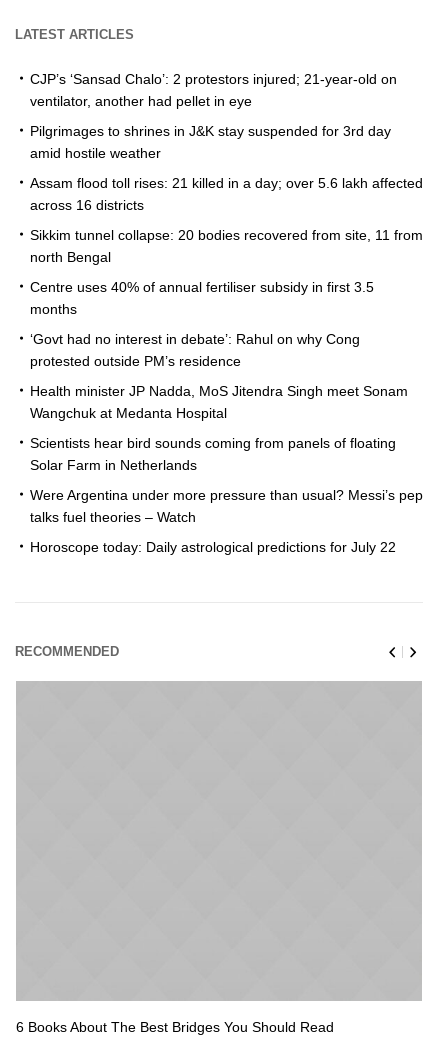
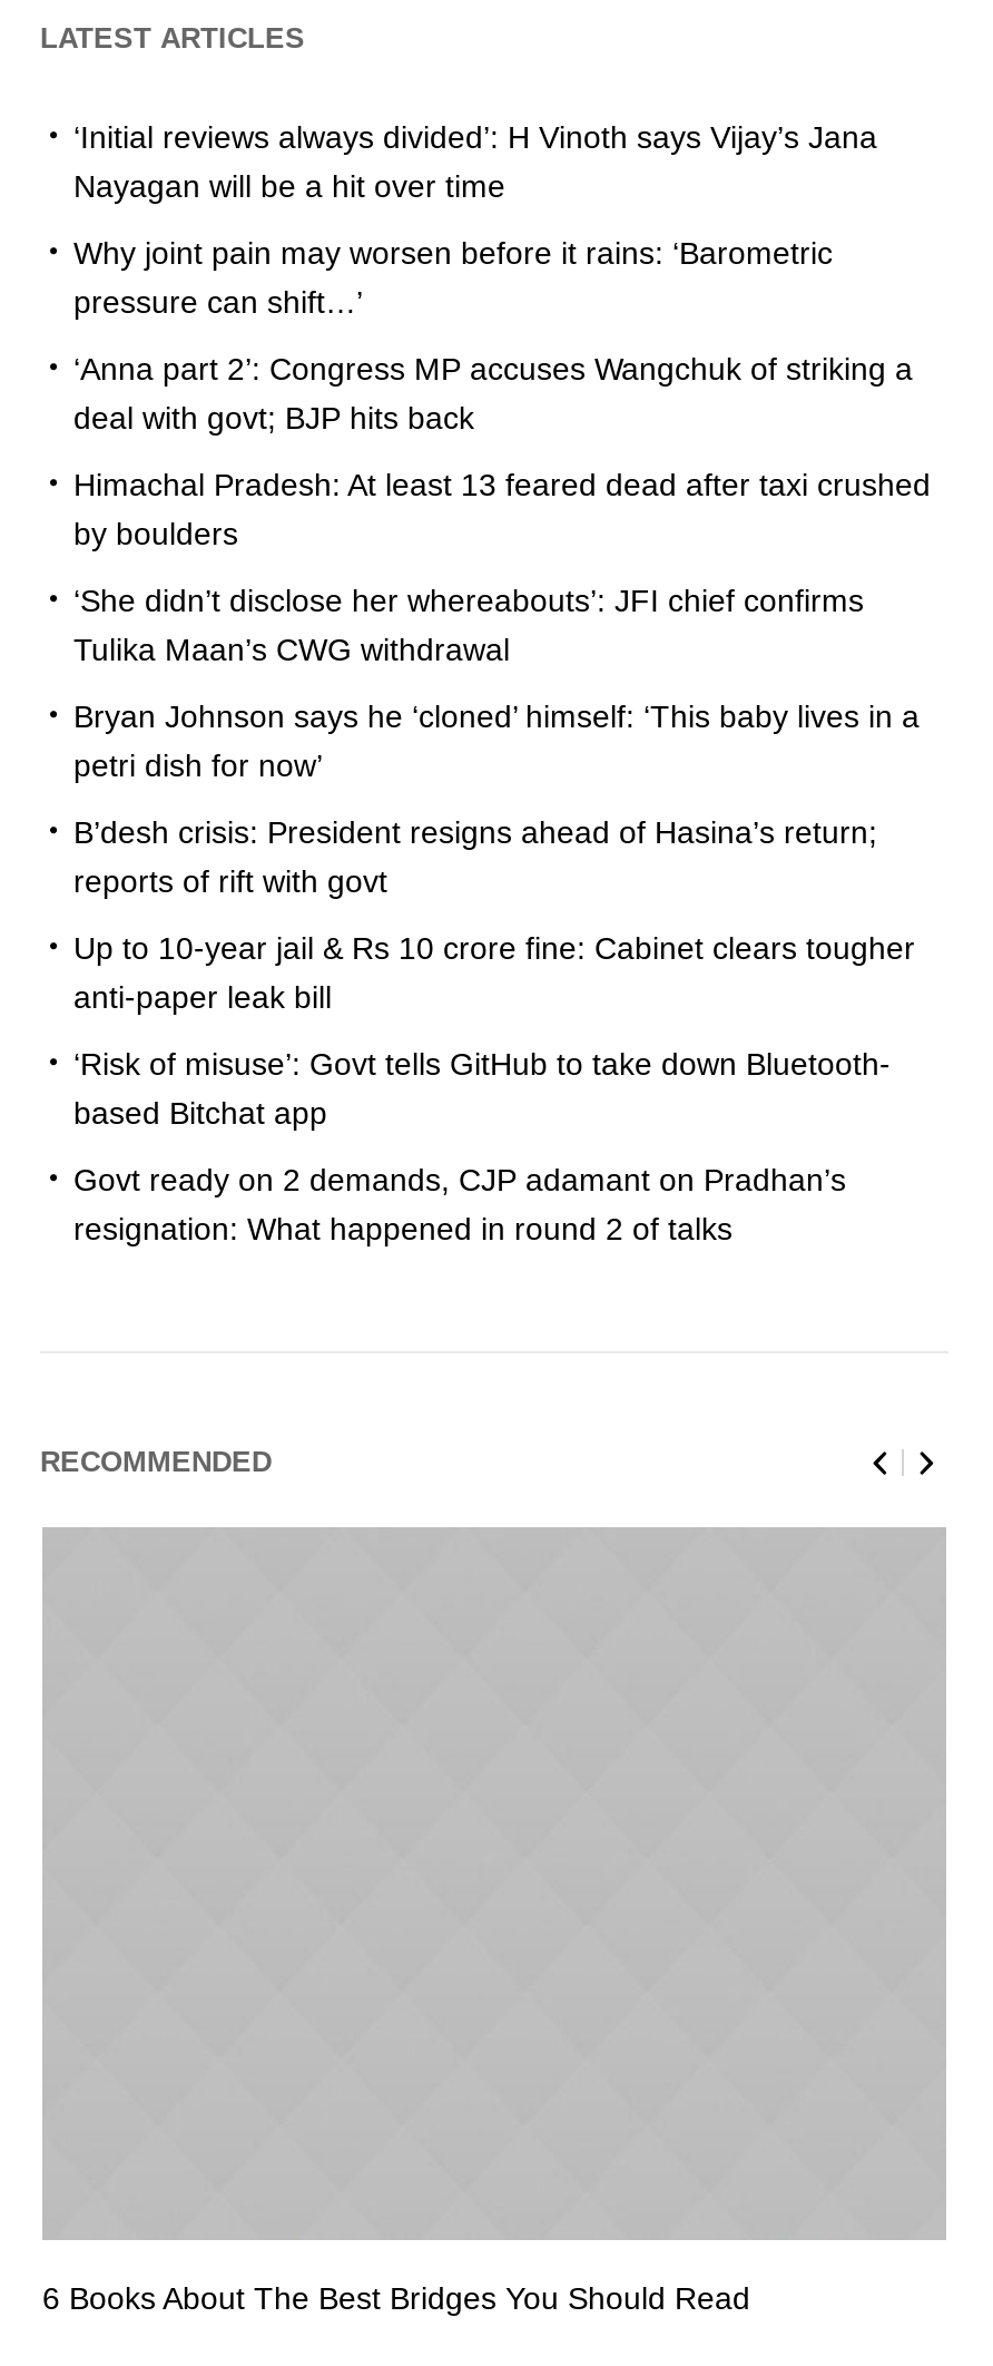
- CJP’s ‘Sansad Chalo’: 2 protestors injured; 21-year-old on
- ventilator, another had pellet in eye
+ ‘Initial reviews always divided’: H Vinoth says Vijay’s Jana
+ Nayagan will be a hit over time

- Pilgrimages to shrines in J&K stay suspended for 3rd day
- amid hostile weather
+ Why joint pain may worsen before it rains: ‘Barometric
+ pressure can shift…’

- Assam flood toll rises: 21 killed in a day; over 5.6 lakh affected
- across 16 districts
+ ‘Anna part 2’: Congress MP accuses Wangchuk of striking a
+ deal with govt; BJP hits back

- Sikkim tunnel collapse: 20 bodies recovered from site, 11 from
- north Bengal
+ Himachal Pradesh: At least 13 feared dead after taxi crushed
+ by boulders

- Centre uses 40% of annual fertiliser subsidy in first 3.5
- months
+ ‘She didn’t disclose her whereabouts’: JFI chief confirms
+ Tulika Maan’s CWG withdrawal

- ‘Govt had no interest in debate’: Rahul on why Cong
- protested outside PM’s residence
+ Bryan Johnson says he ‘cloned’ himself: ‘This baby lives in a
+ petri dish for now’

- Health minister JP Nadda, MoS Jitendra Singh meet Sonam
- Wangchuk at Medanta Hospital
+ B’desh crisis: President resigns ahead of Hasina’s return;
+ reports of rift with govt

- Scientists hear bird sounds coming from panels of floating
- Solar Farm in Netherlands
+ Up to 10-year jail & Rs 10 crore fine: Cabinet clears tougher
+ anti-paper leak bill

- Were Argentina under more pressure than usual? Messi’s pep
- talks fuel theories – Watch
+ ‘Risk of misuse’: Govt tells GitHub to take down Bluetooth-
+ based Bitchat app

- Horoscope today: Daily astrological predictions for July 22
+ Govt ready on 2 demands, CJP adamant on Pradhan’s
+ resignation: What happened in round 2 of talks
